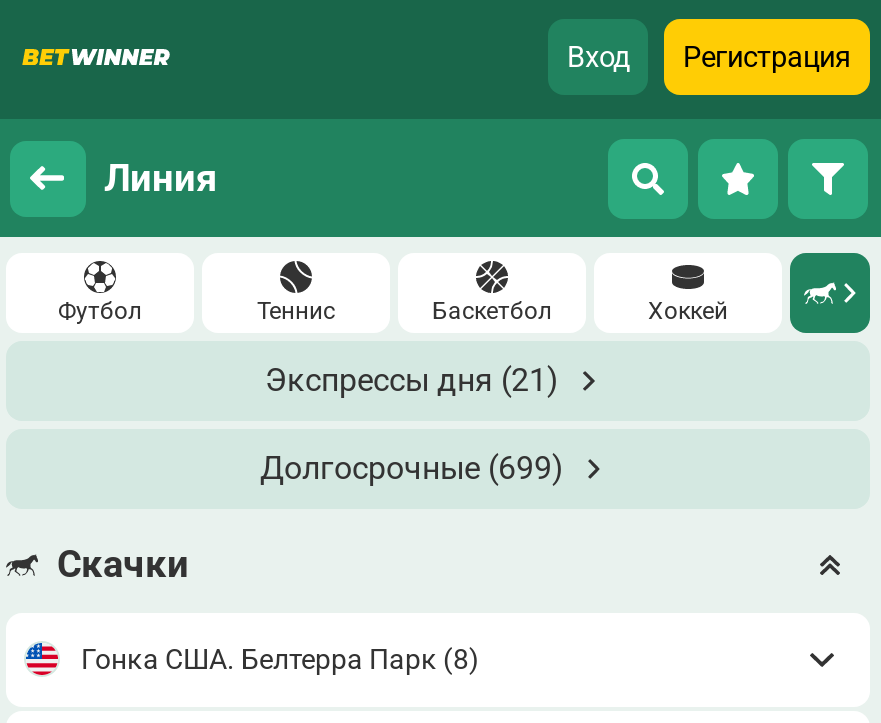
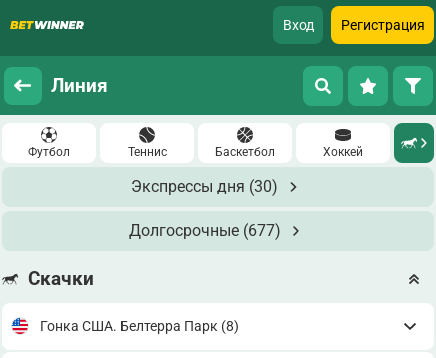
- Экспрессы дня (21)
+ Экспрессы дня (30)

- Долгосрочные (699)
+ Долгосрочные (677)
